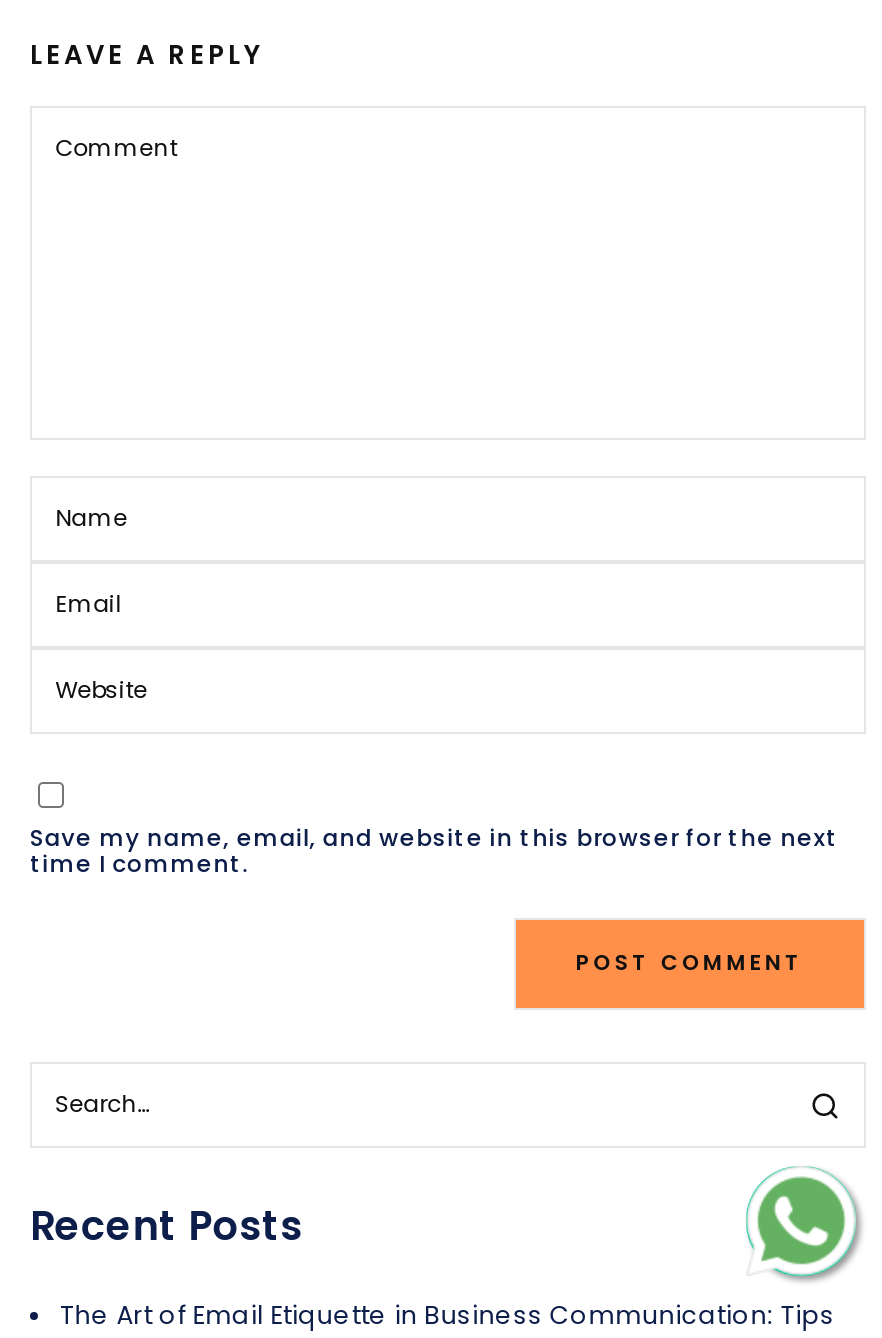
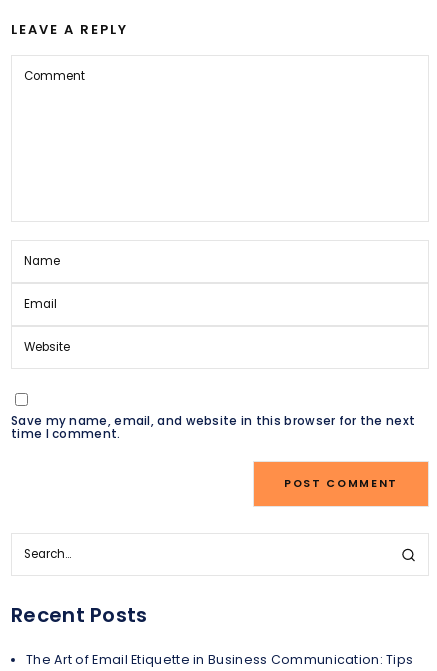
- [image]
